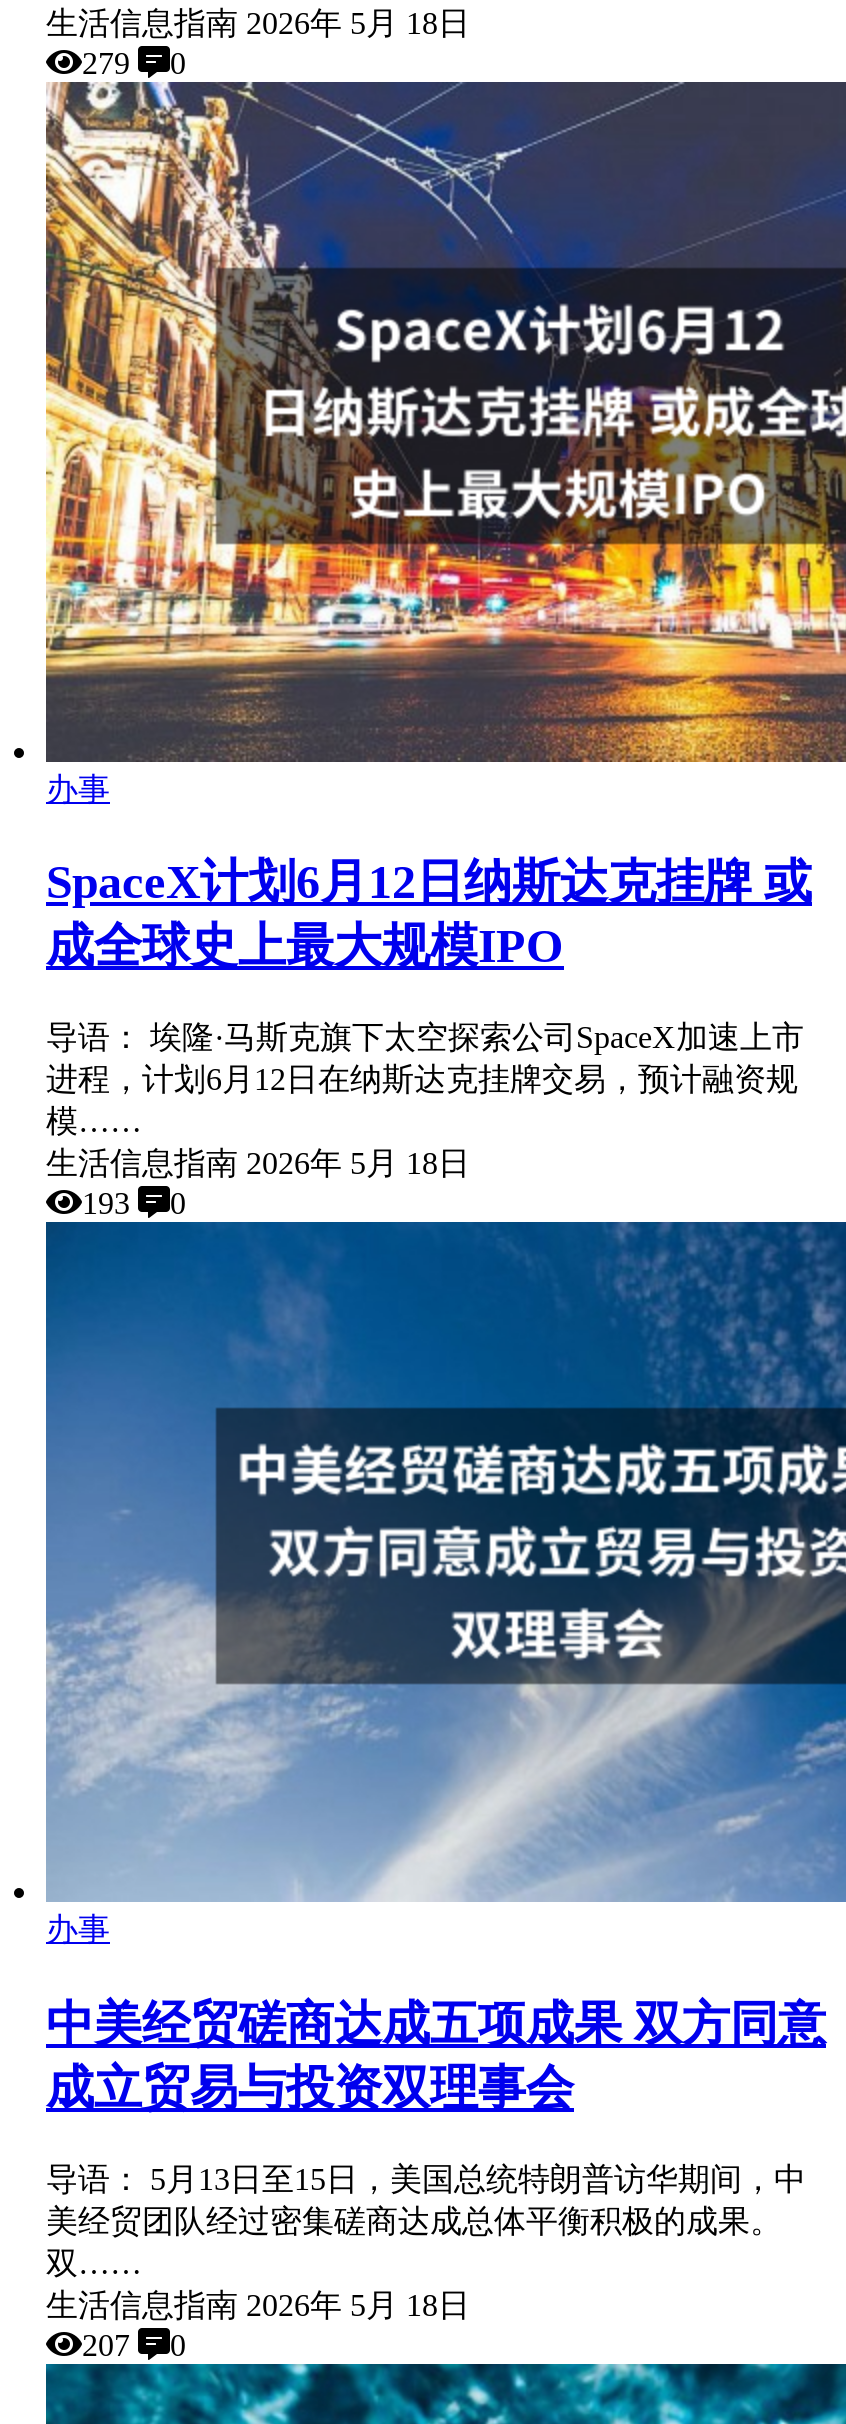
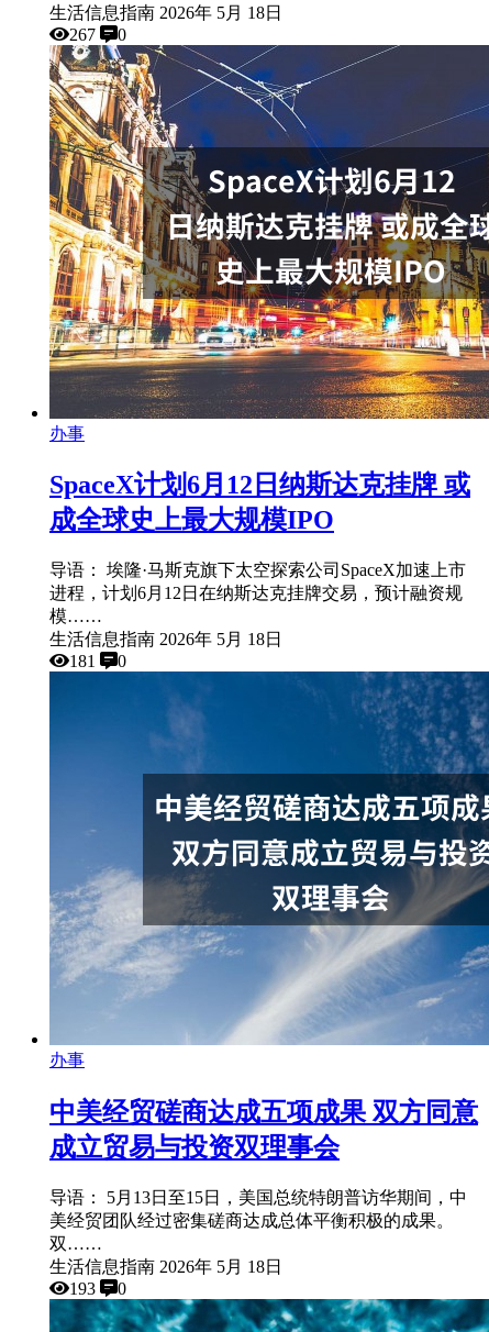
- 279
+ 267

- 193
+ 181

- 207
+ 193
